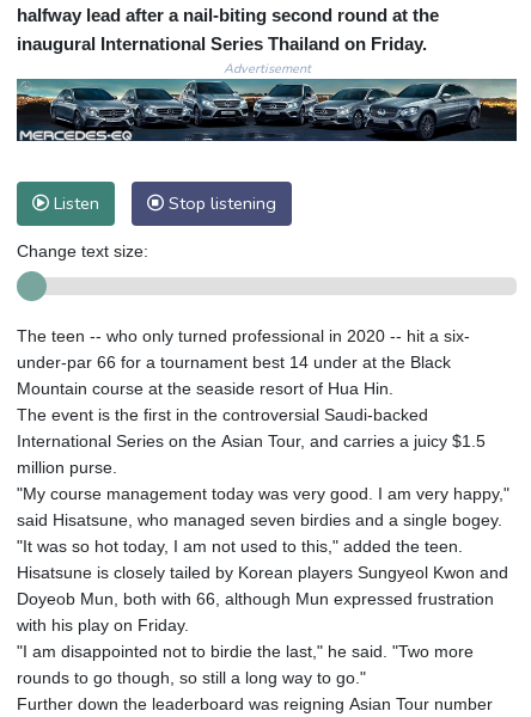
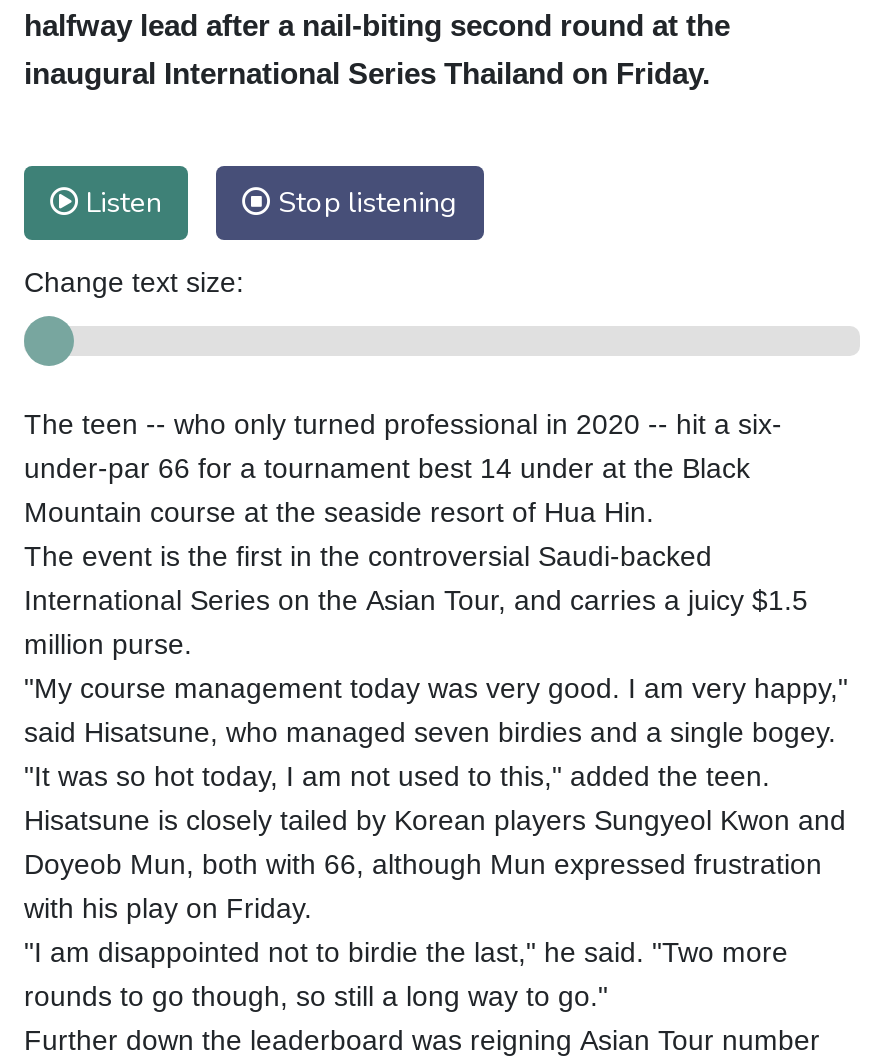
- Advertisement

- [image]
